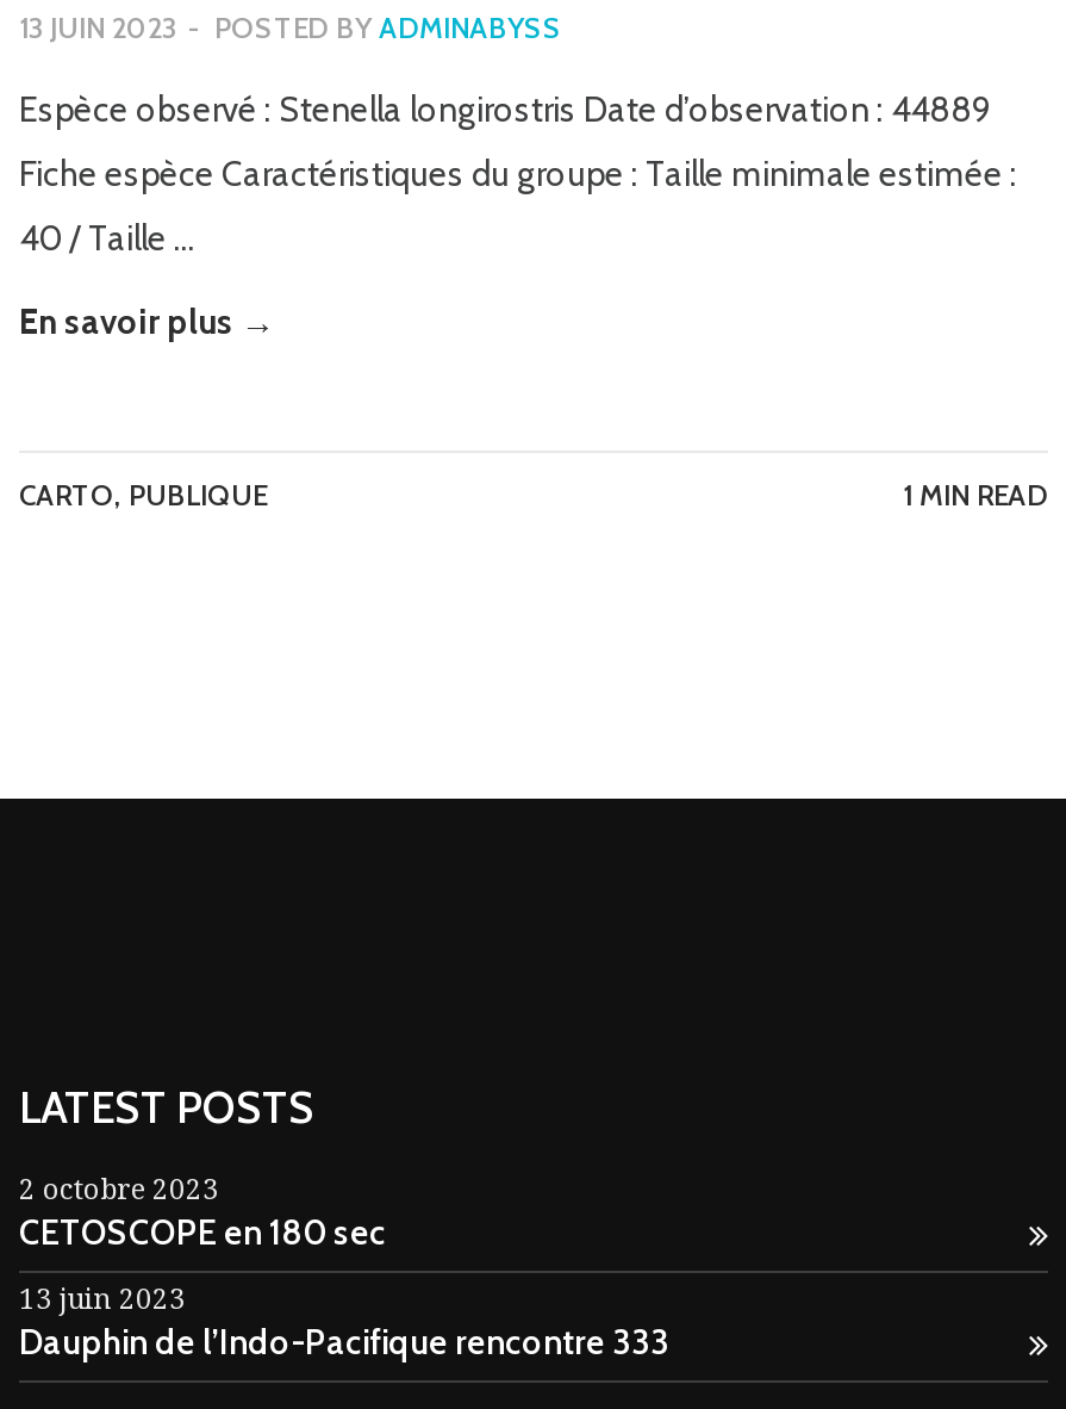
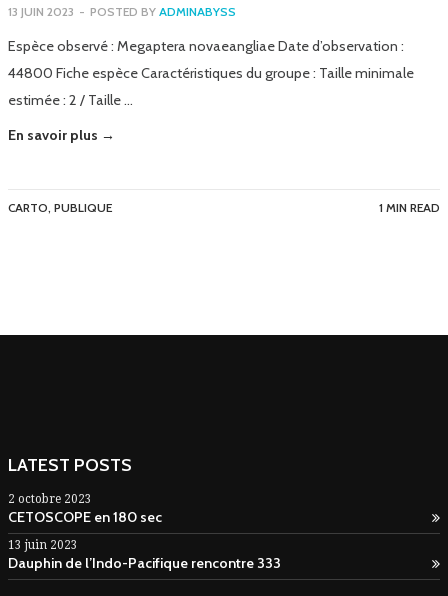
- Espèce observé : Stenella longirostris Date d’observation : 44889
+ Espèce observé : Megaptera novaeangliae Date d’observation :

- Fiche espèce Caractéristiques du groupe : Taille minimale estimée :
+ 44800 Fiche espèce Caractéristiques du groupe : Taille minimale

- 40 / Taille …
+ estimée : 2 / Taille …
